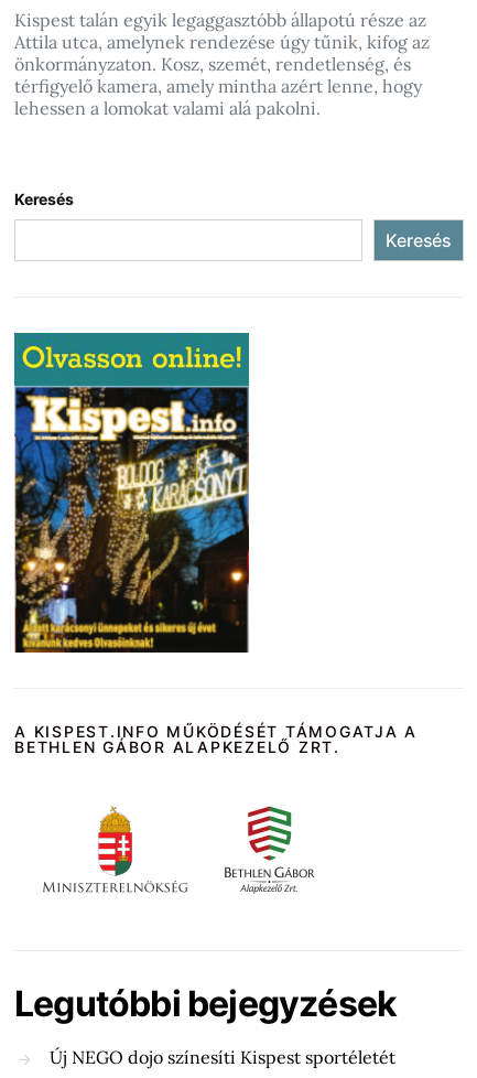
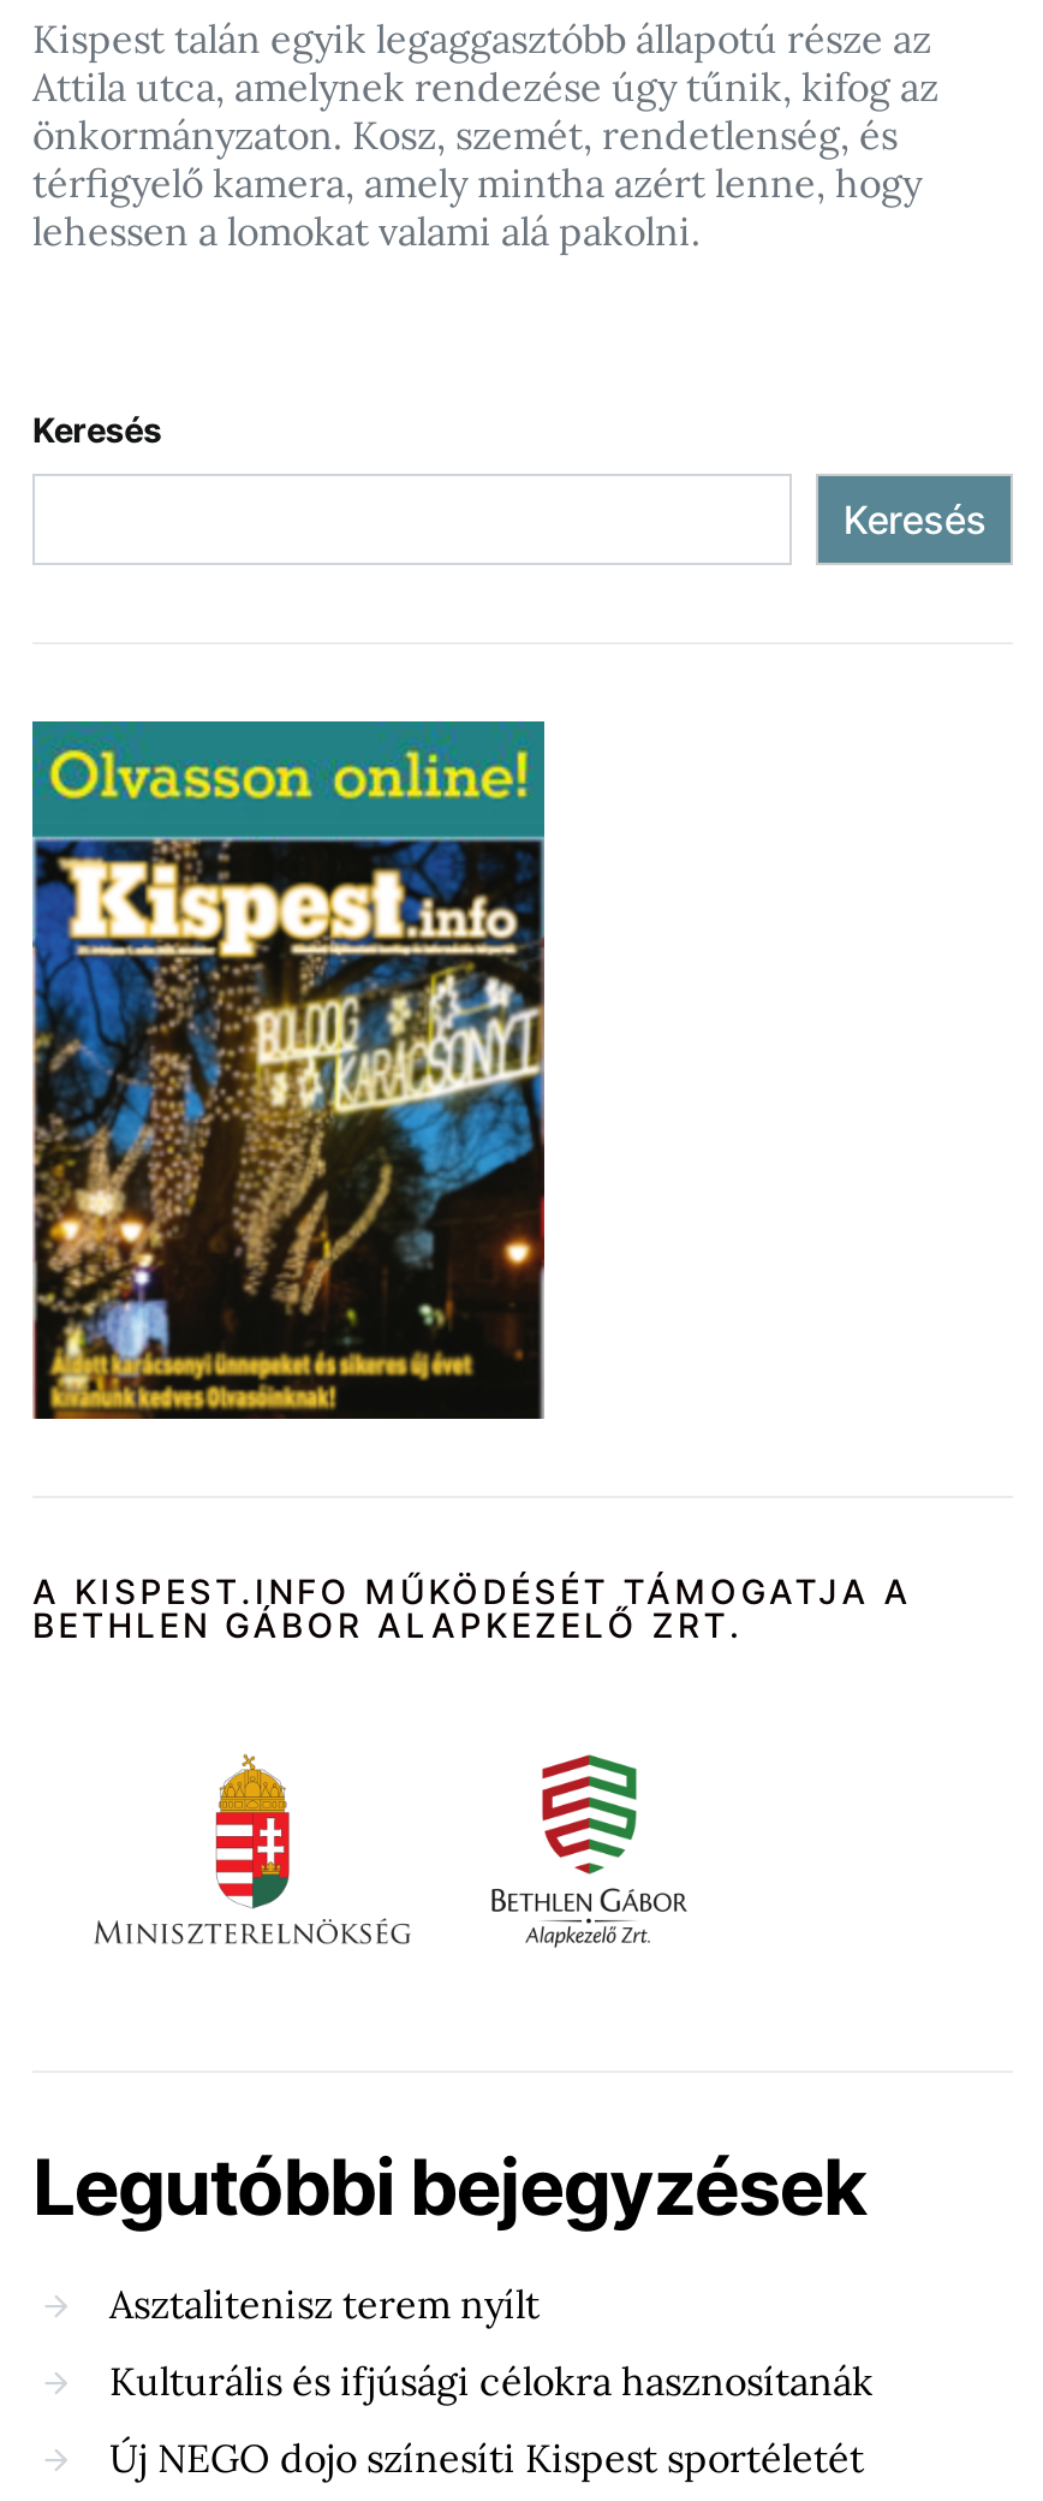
+ Asztalitenisz terem nyílt
+ Kulturális és ifjúsági célokra hasznosítanák
